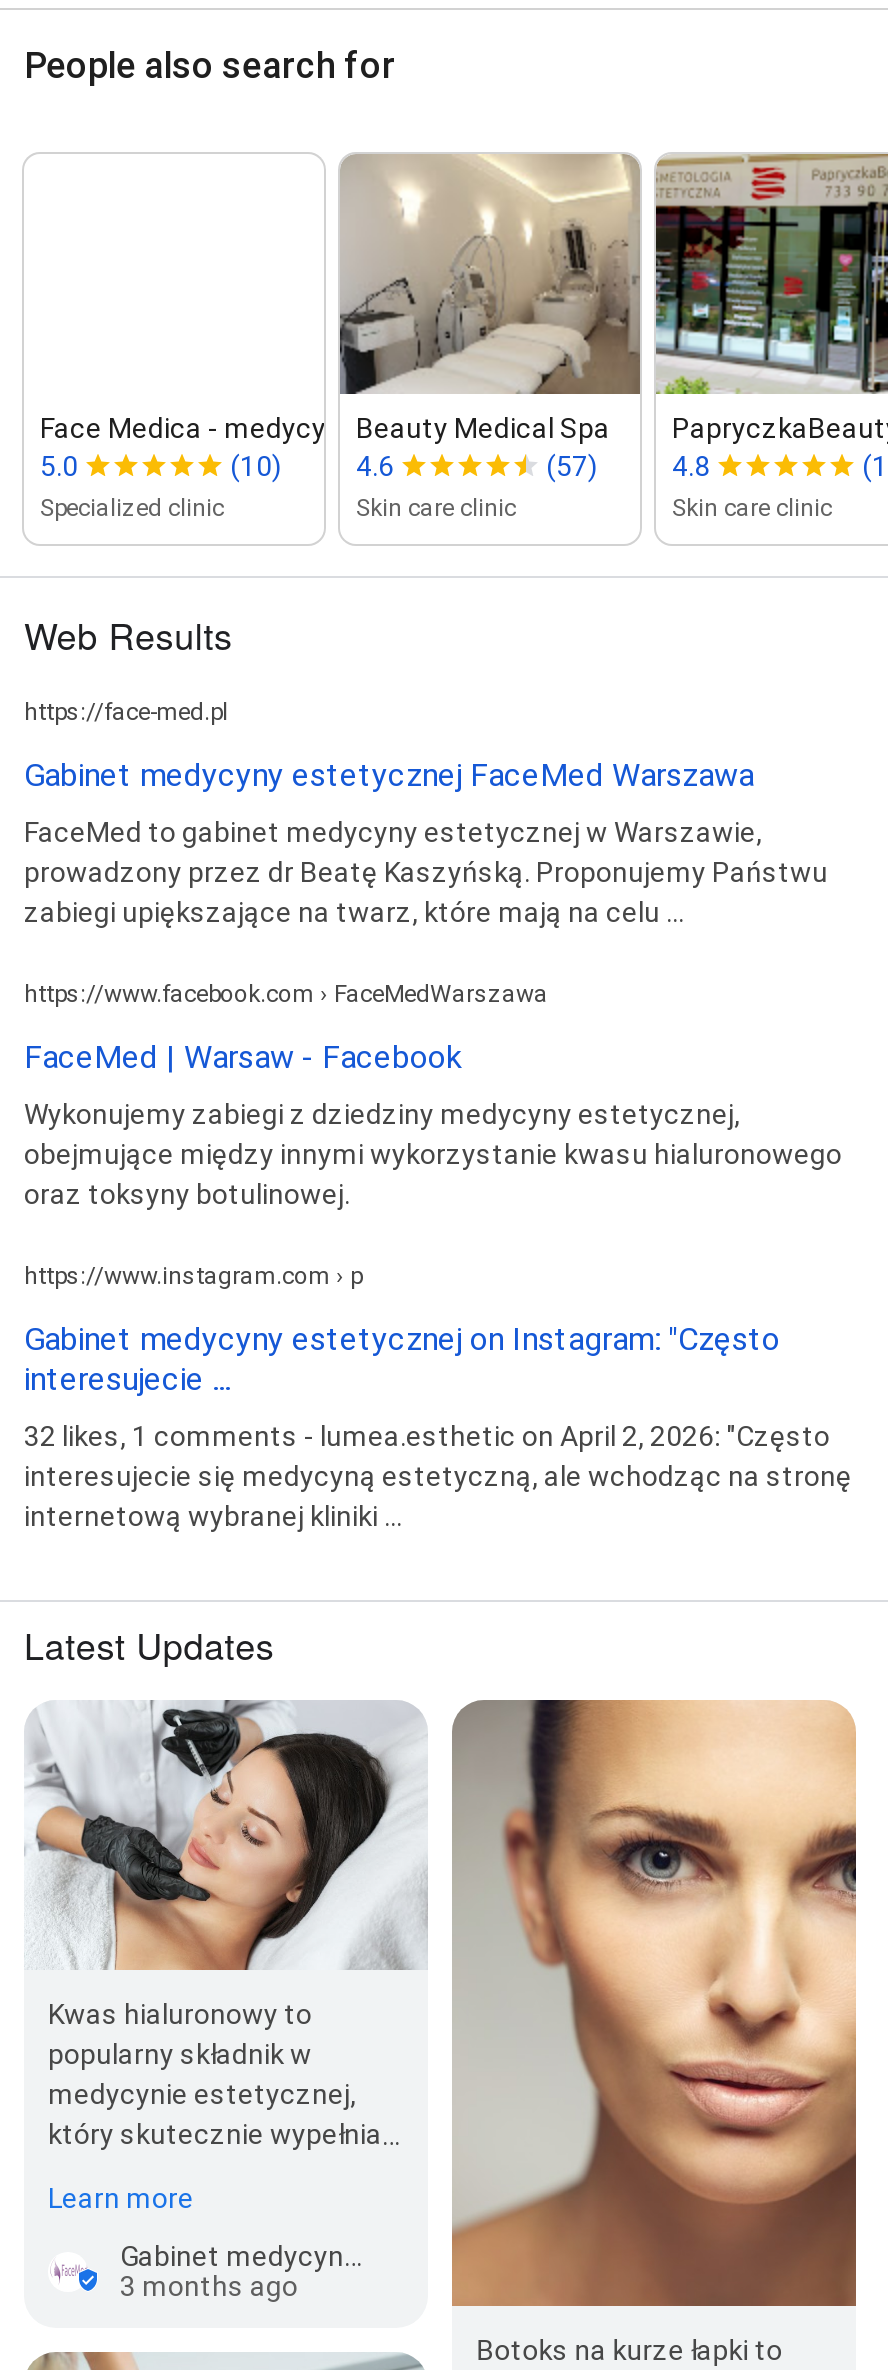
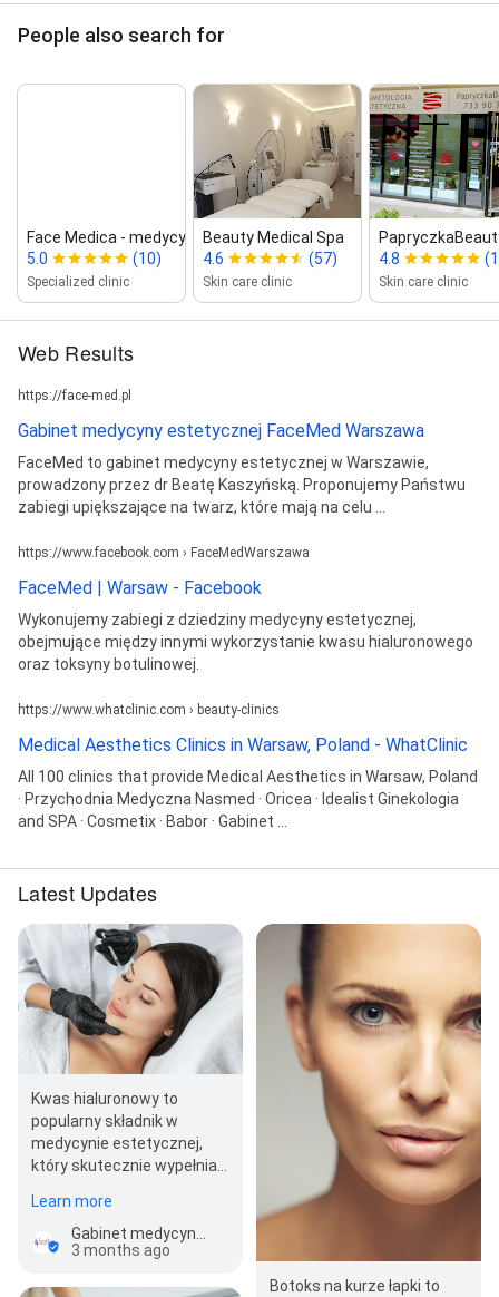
- https://www.instagram.com › p
+ https://www.whatclinic.com › beauty-clinics

- Gabinet medycyny estetycznej on Instagram: "Często
- interesujecie ...
+ Medical Aesthetics Clinics in Warsaw, Poland - WhatClinic

- 32 likes, 1 comments - lumea.esthetic on April 2, 2026: "Często
- interesujecie się medycyną estetyczną, ale wchodząc na stronę
- internetową wybranej kliniki ...
+ All 100 clinics that provide Medical Aesthetics in Warsaw, Poland
+ · Przychodnia Medyczna Nasmed · Oricea · Idealist Ginekologia
+ and SPA · Cosmetix · Babor · Gabinet ...
